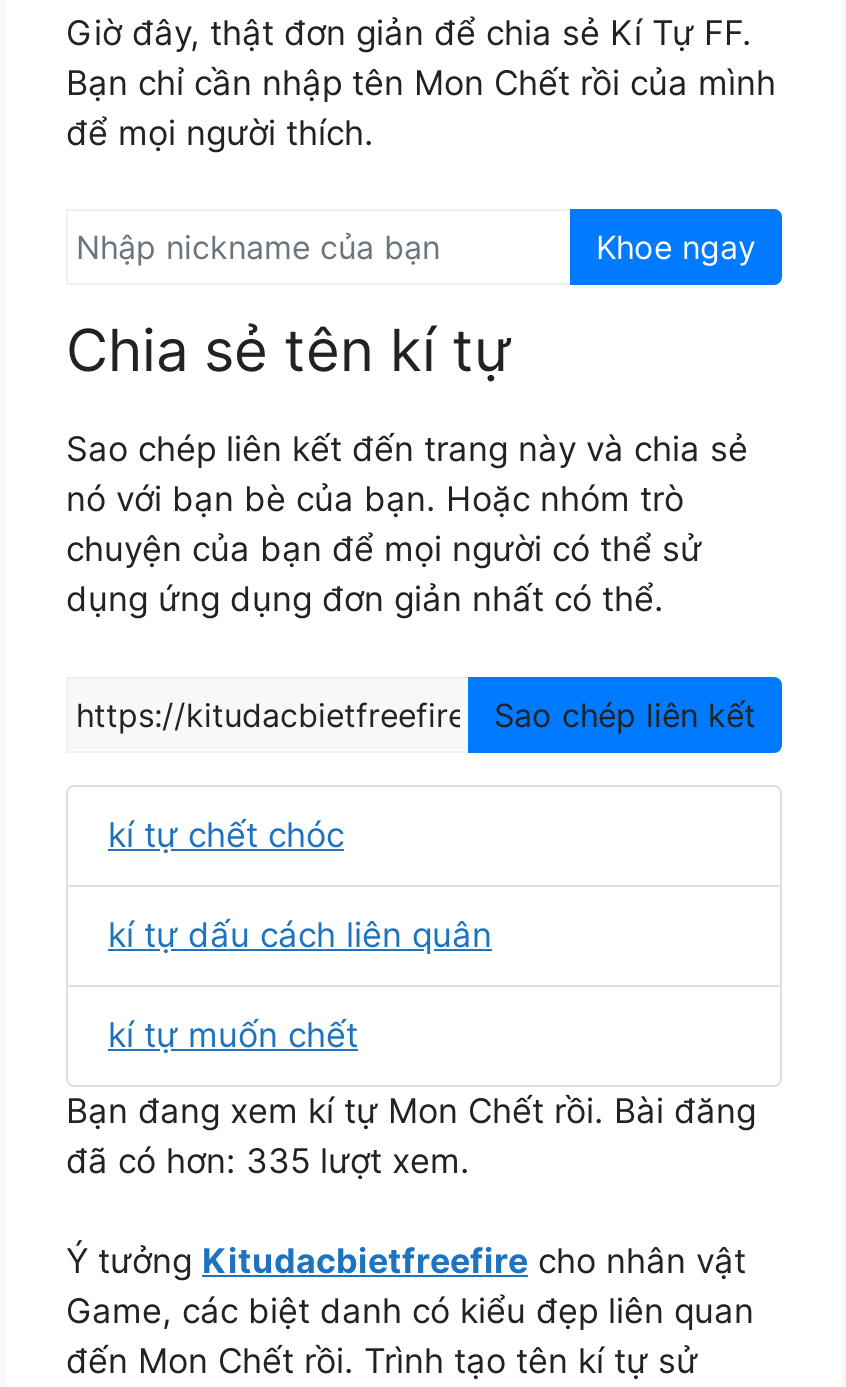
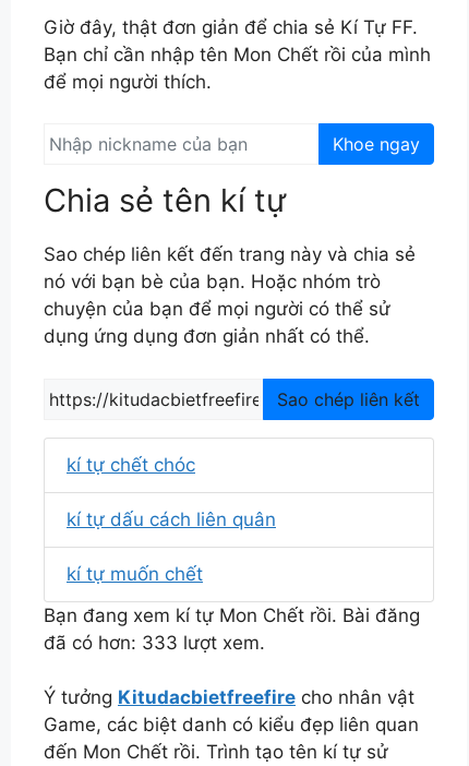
- đã có hơn: 335 lượt xem.
+ đã có hơn: 333 lượt xem.
